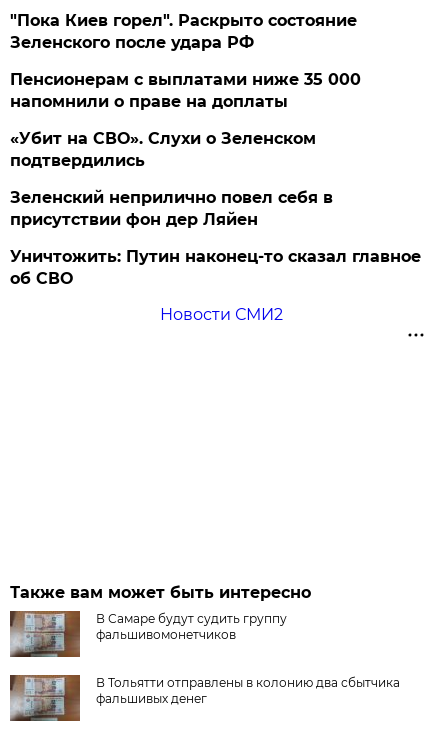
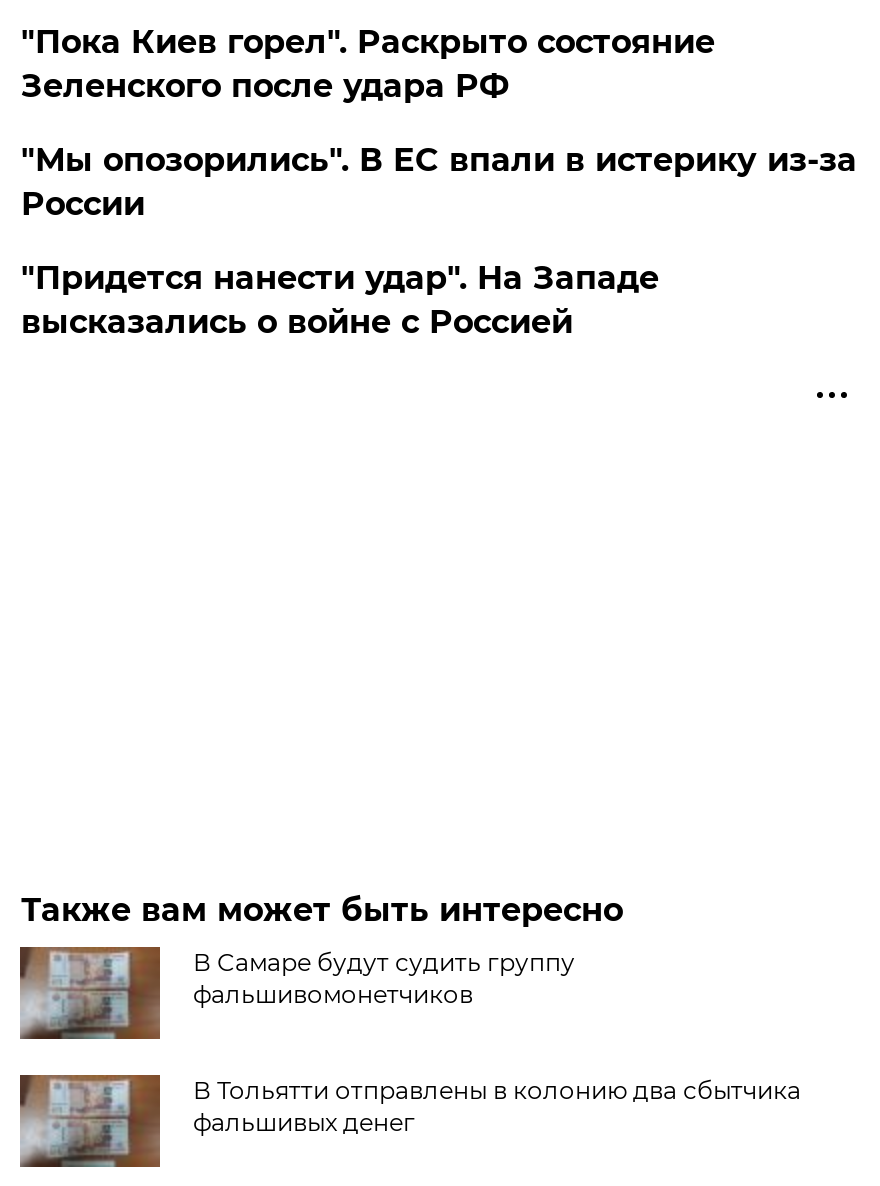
- Пенсионерам с выплатами ниже 35 000
- напомнили о праве на доплаты
- «Убит на СВО». Слухи о Зеленском
- подтвердились
- Зеленский неприлично повел cебя в
- присутствии фон дер Ляйен
- Уничтожить: Путин наконец-то сказал главное
- об СВО
- Новости СМИ2
+ "Мы опозорились". В ЕС впали в истерику из-за
+ России
+ "Придется нанести удар". На Западе
+ высказались о войне с Россией
